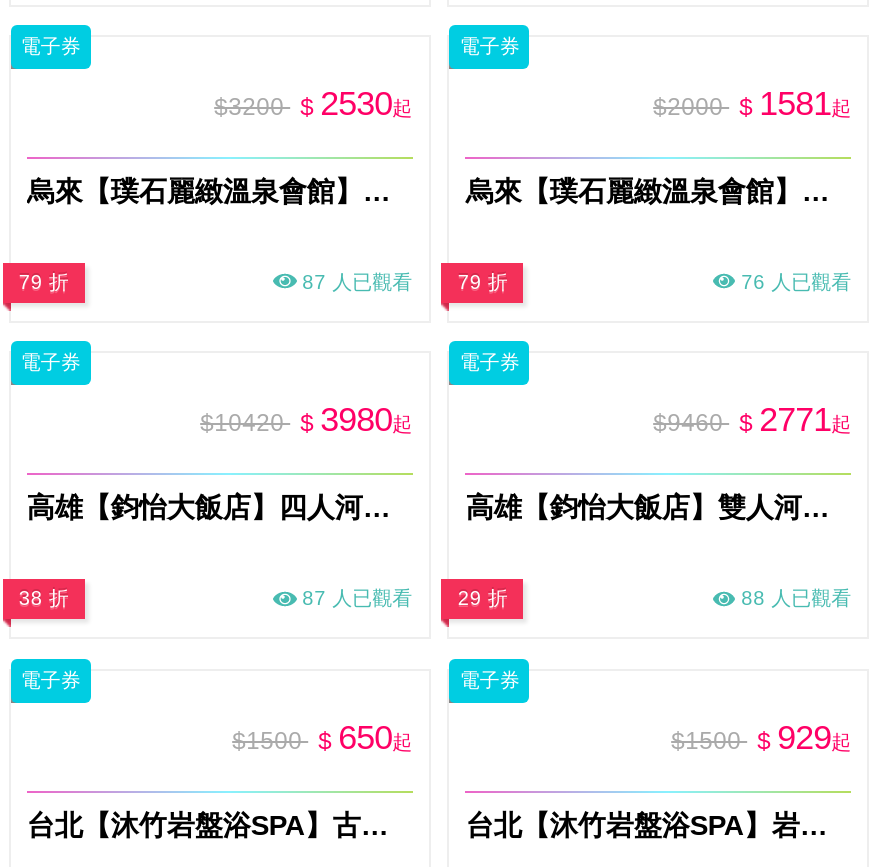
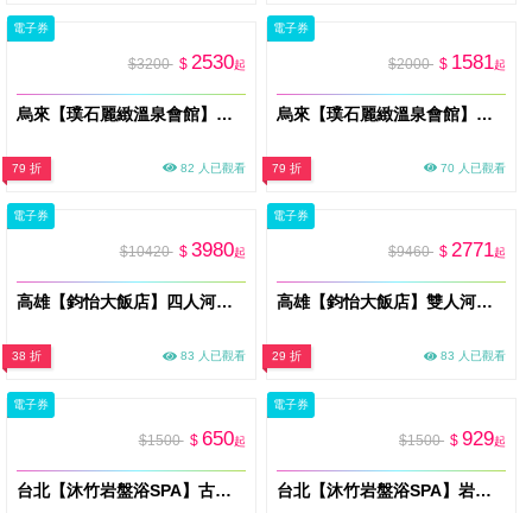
- 87 人已觀看
+ 82 人已觀看

- 76 人已觀看
+ 70 人已觀看

- 87 人已觀看
+ 83 人已觀看

- 88 人已觀看
+ 83 人已觀看
